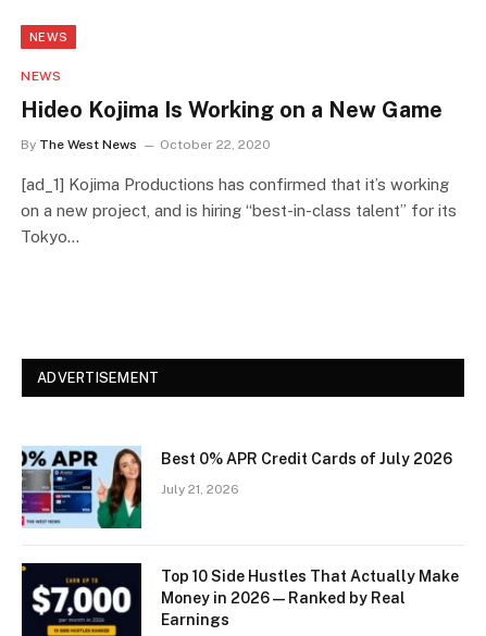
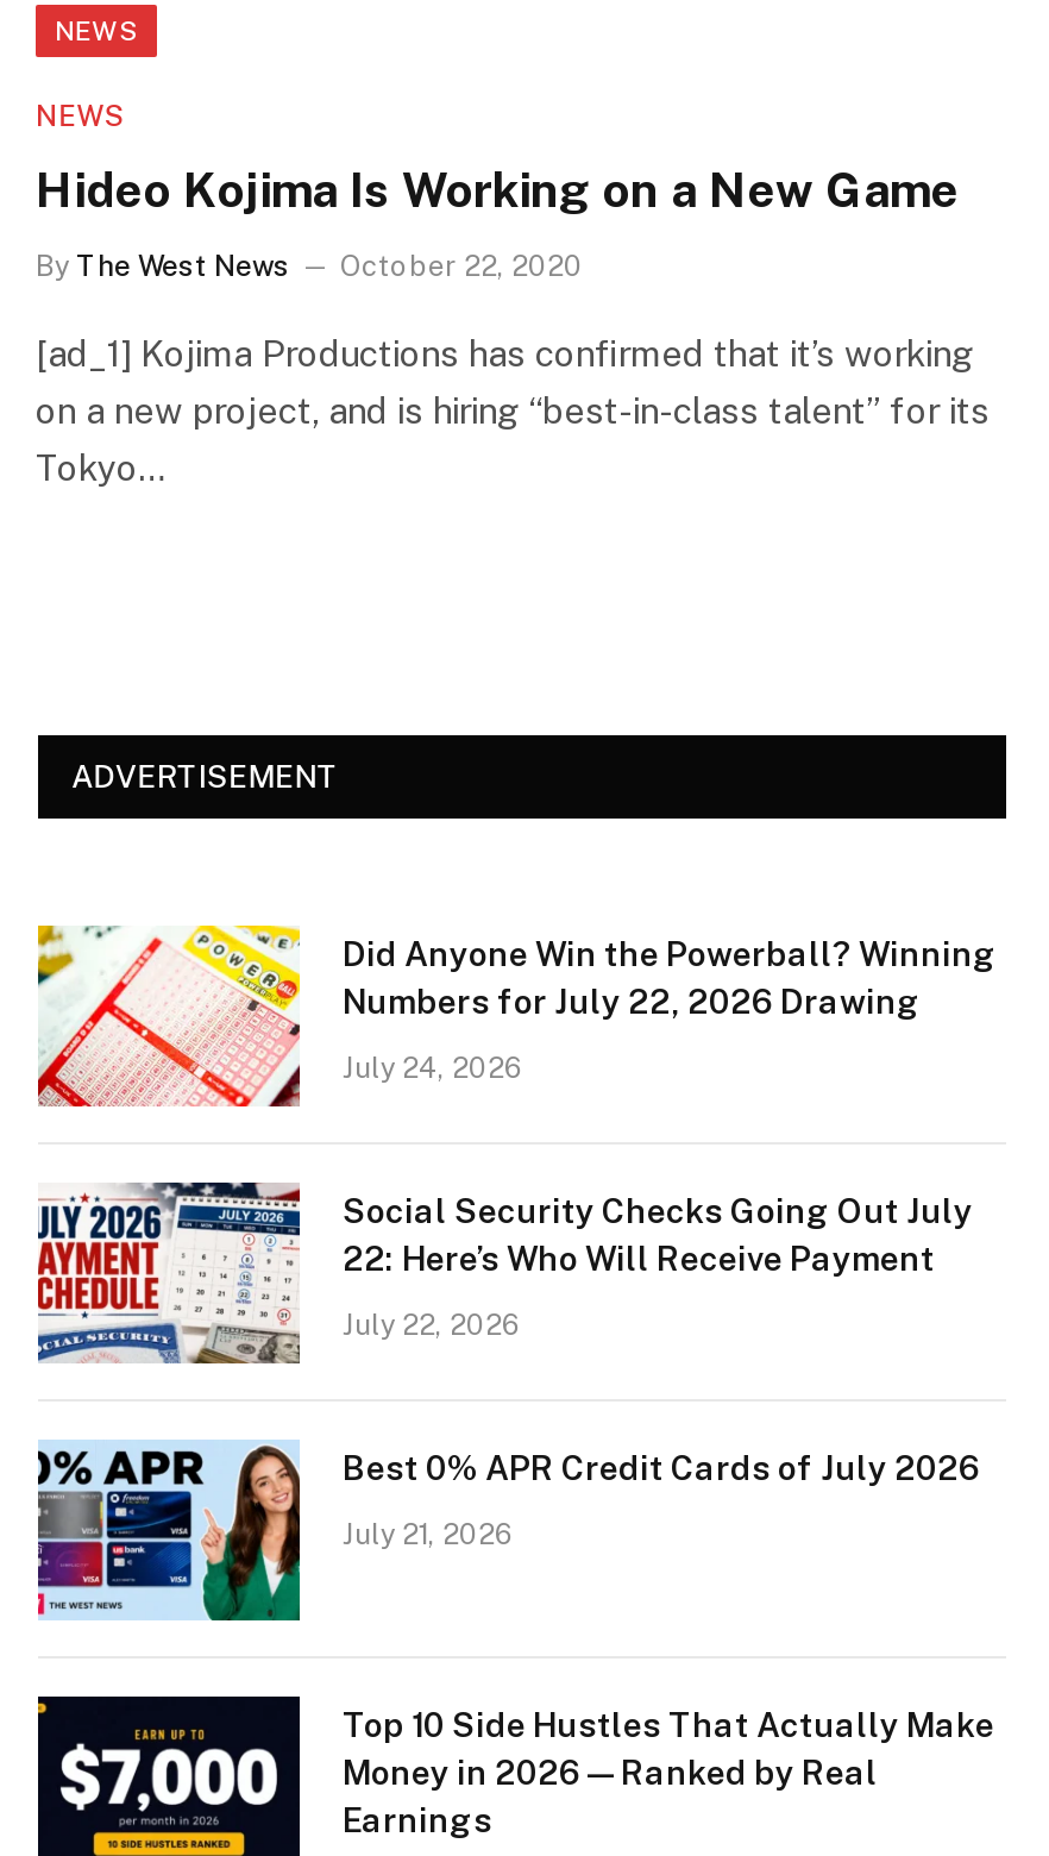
+ [image]
+ Did Anyone Win the Powerball? Winning
+ Numbers for July 22, 2026 Drawing
+ July 24, 2026

+ [image]
+ Social Security Checks Going Out July
+ 22: Here’s Who Will Receive Payment
+ July 22, 2026
